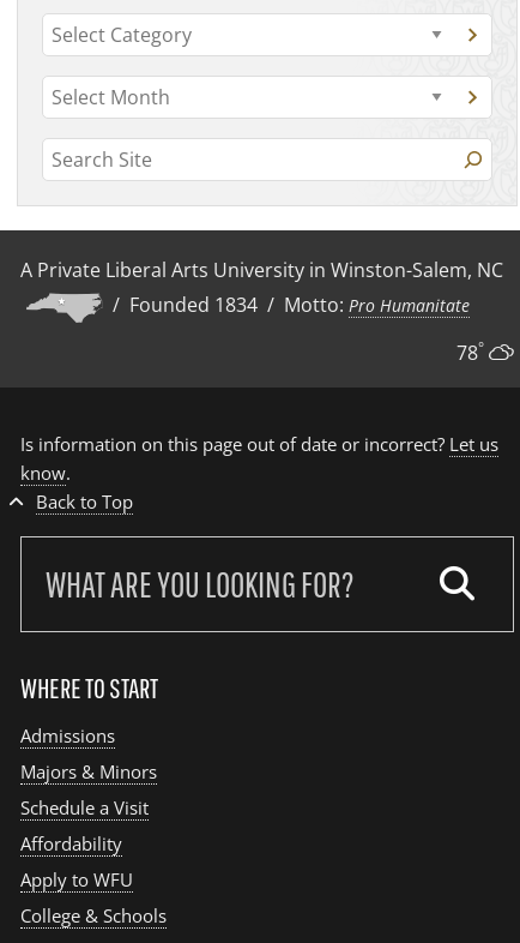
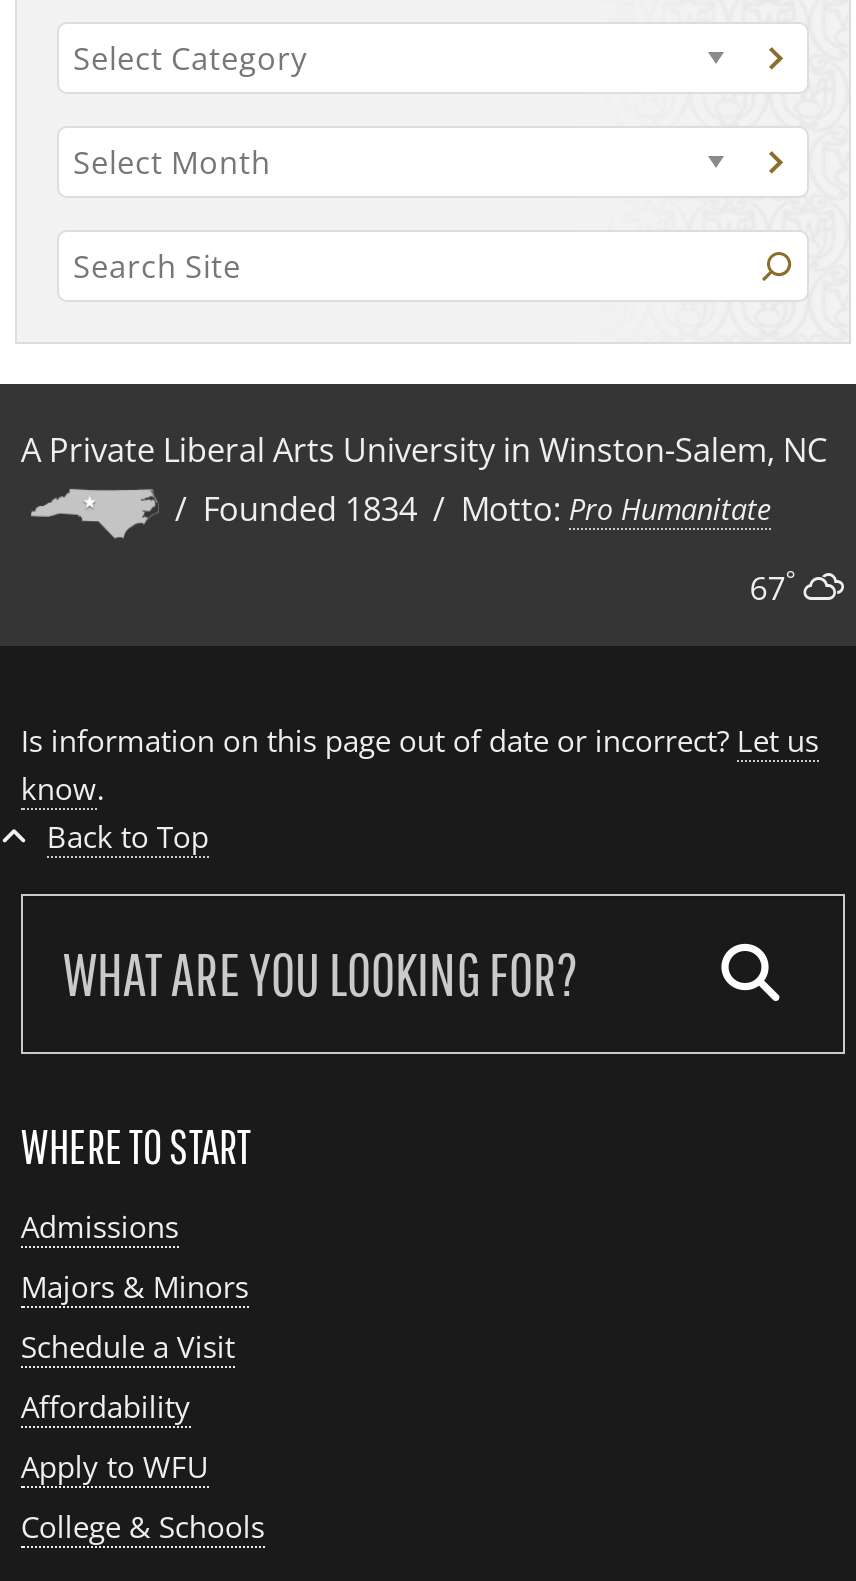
- 78°
+ 67°
